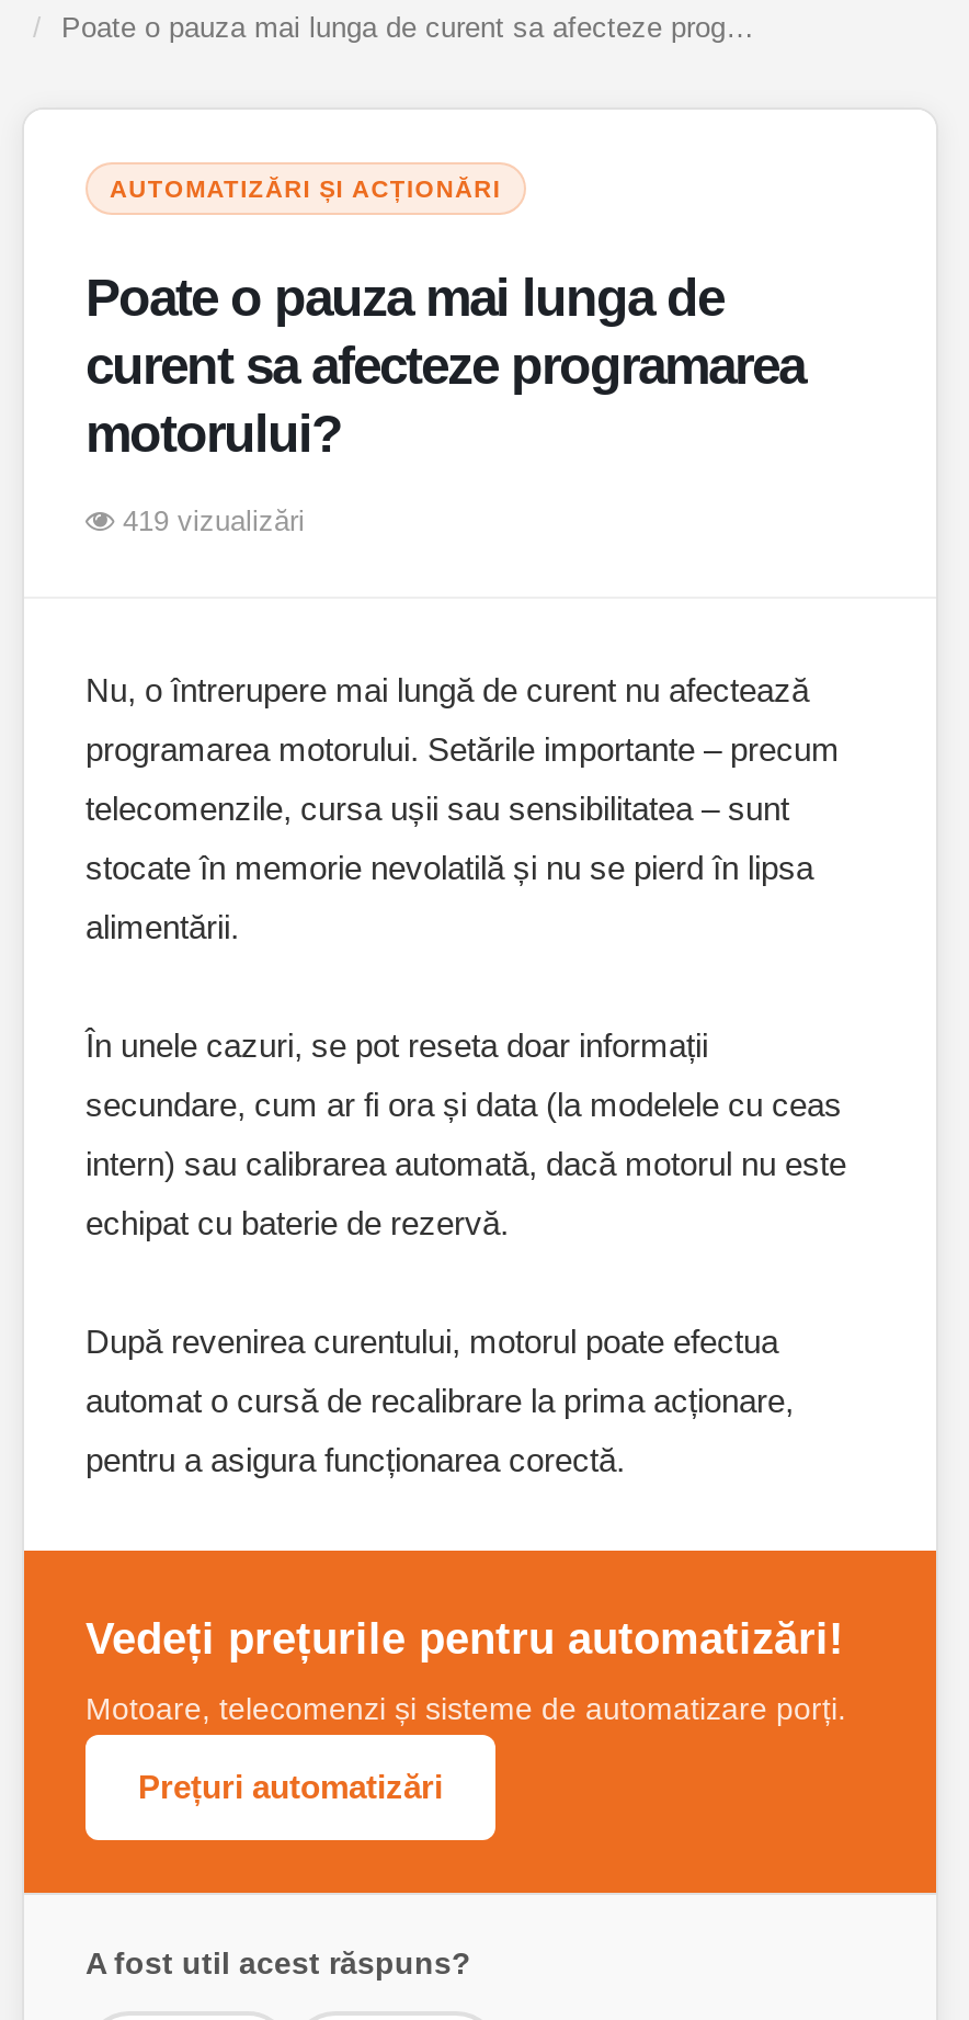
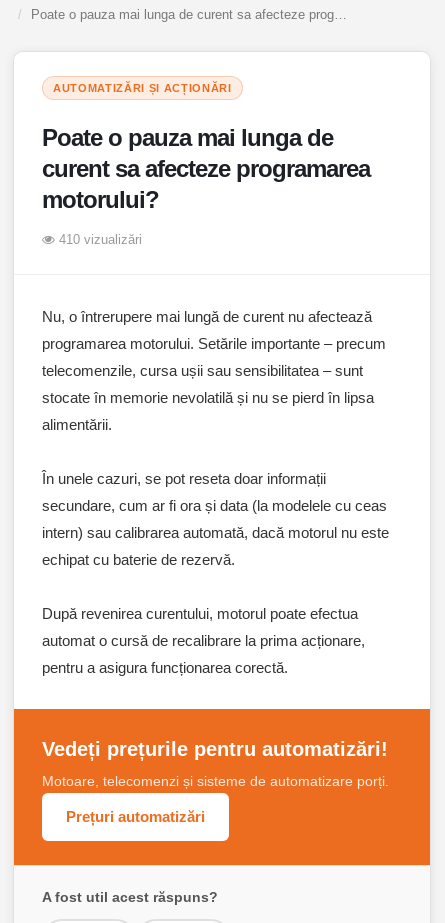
- 419 vizualizări
+ 410 vizualizări
